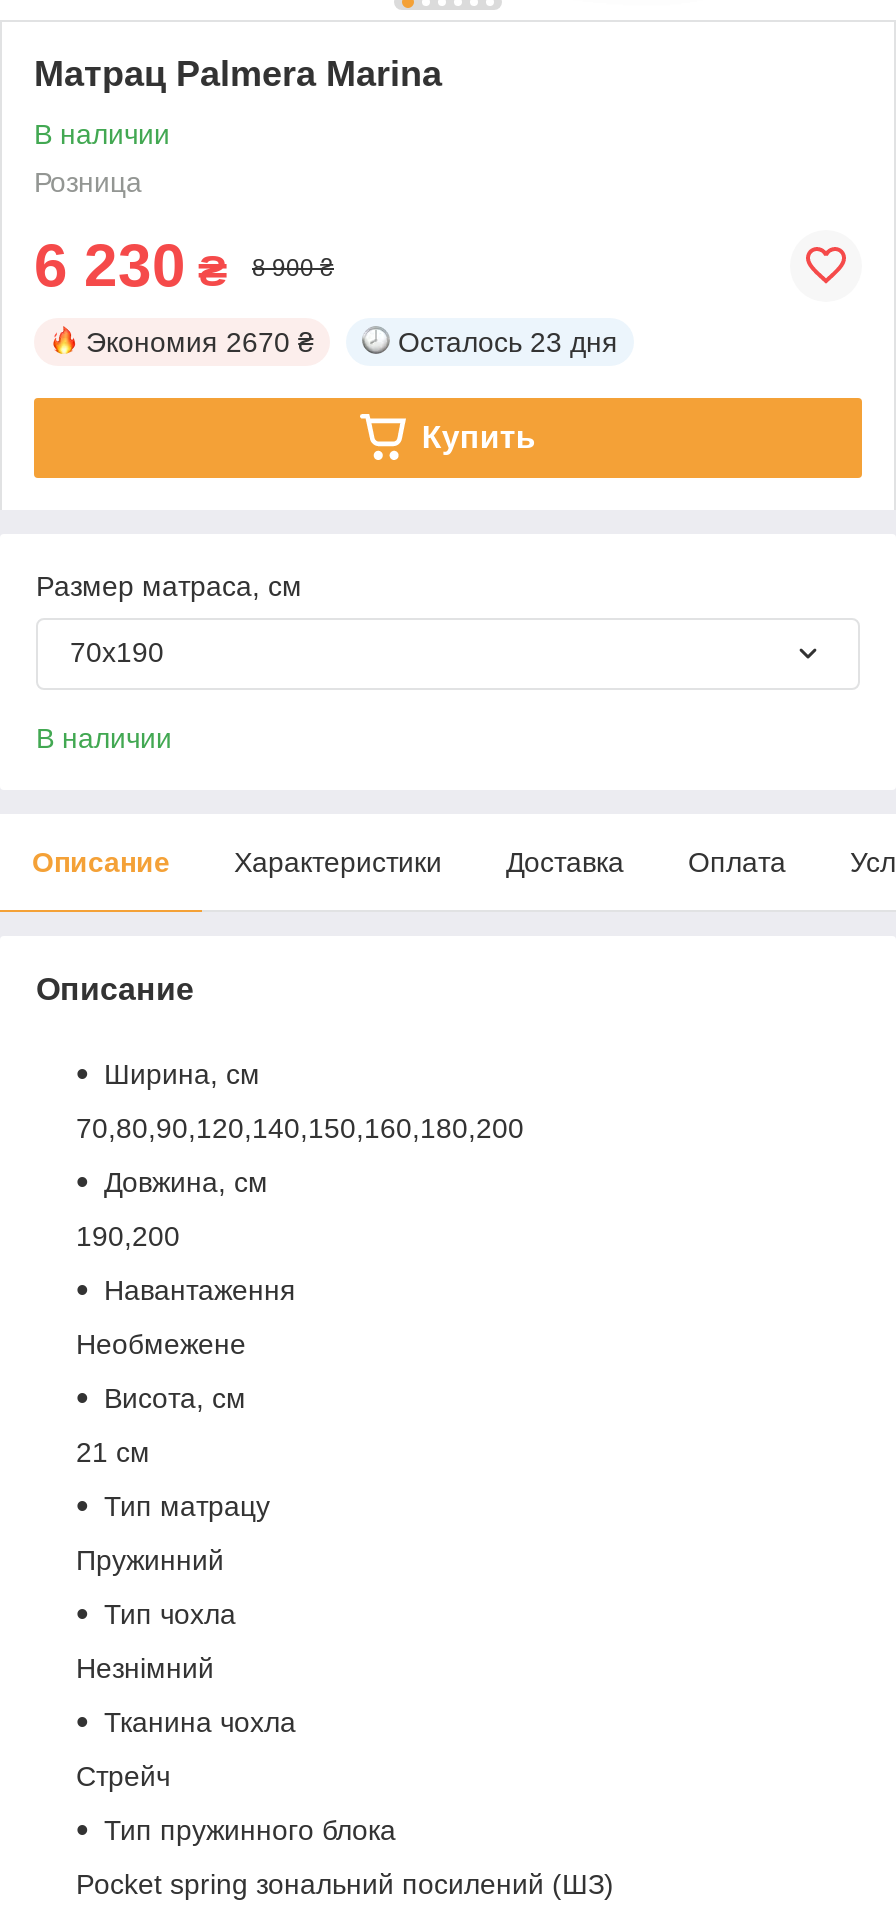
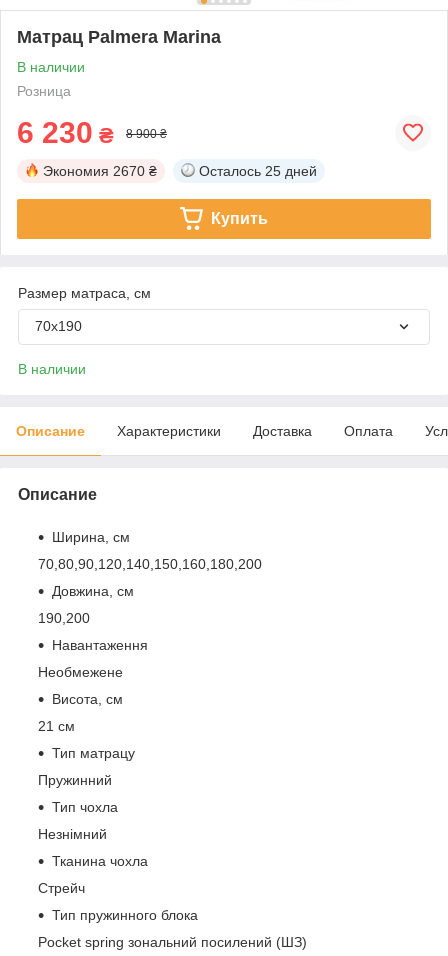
- Осталось 23 дня
+ Осталось 25 дней
